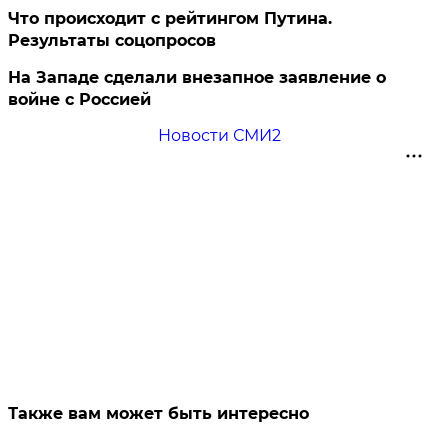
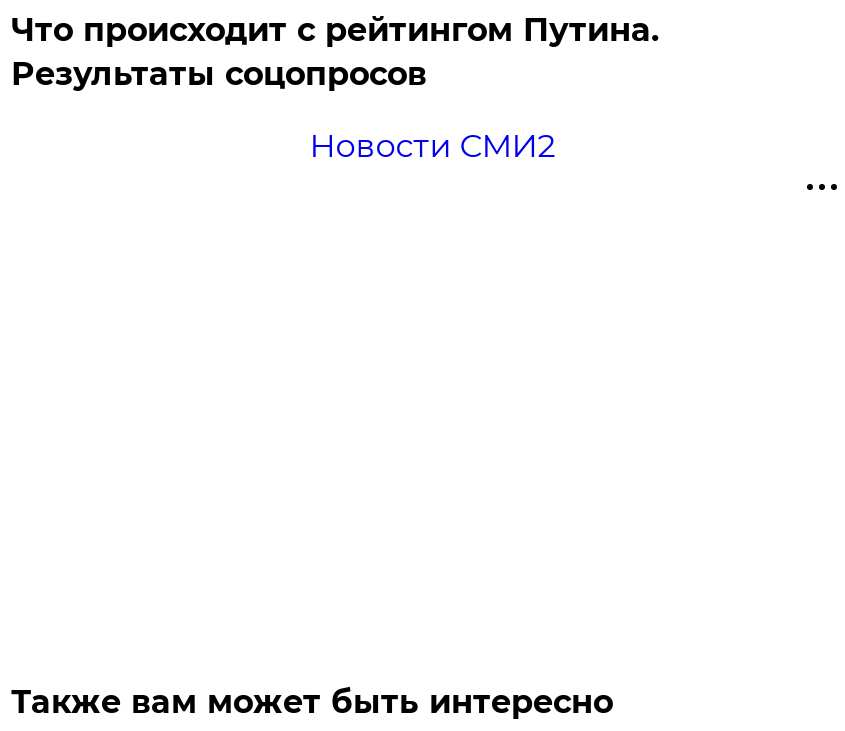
- На Западе сделали внезапное заявление о
- войне с Россией
